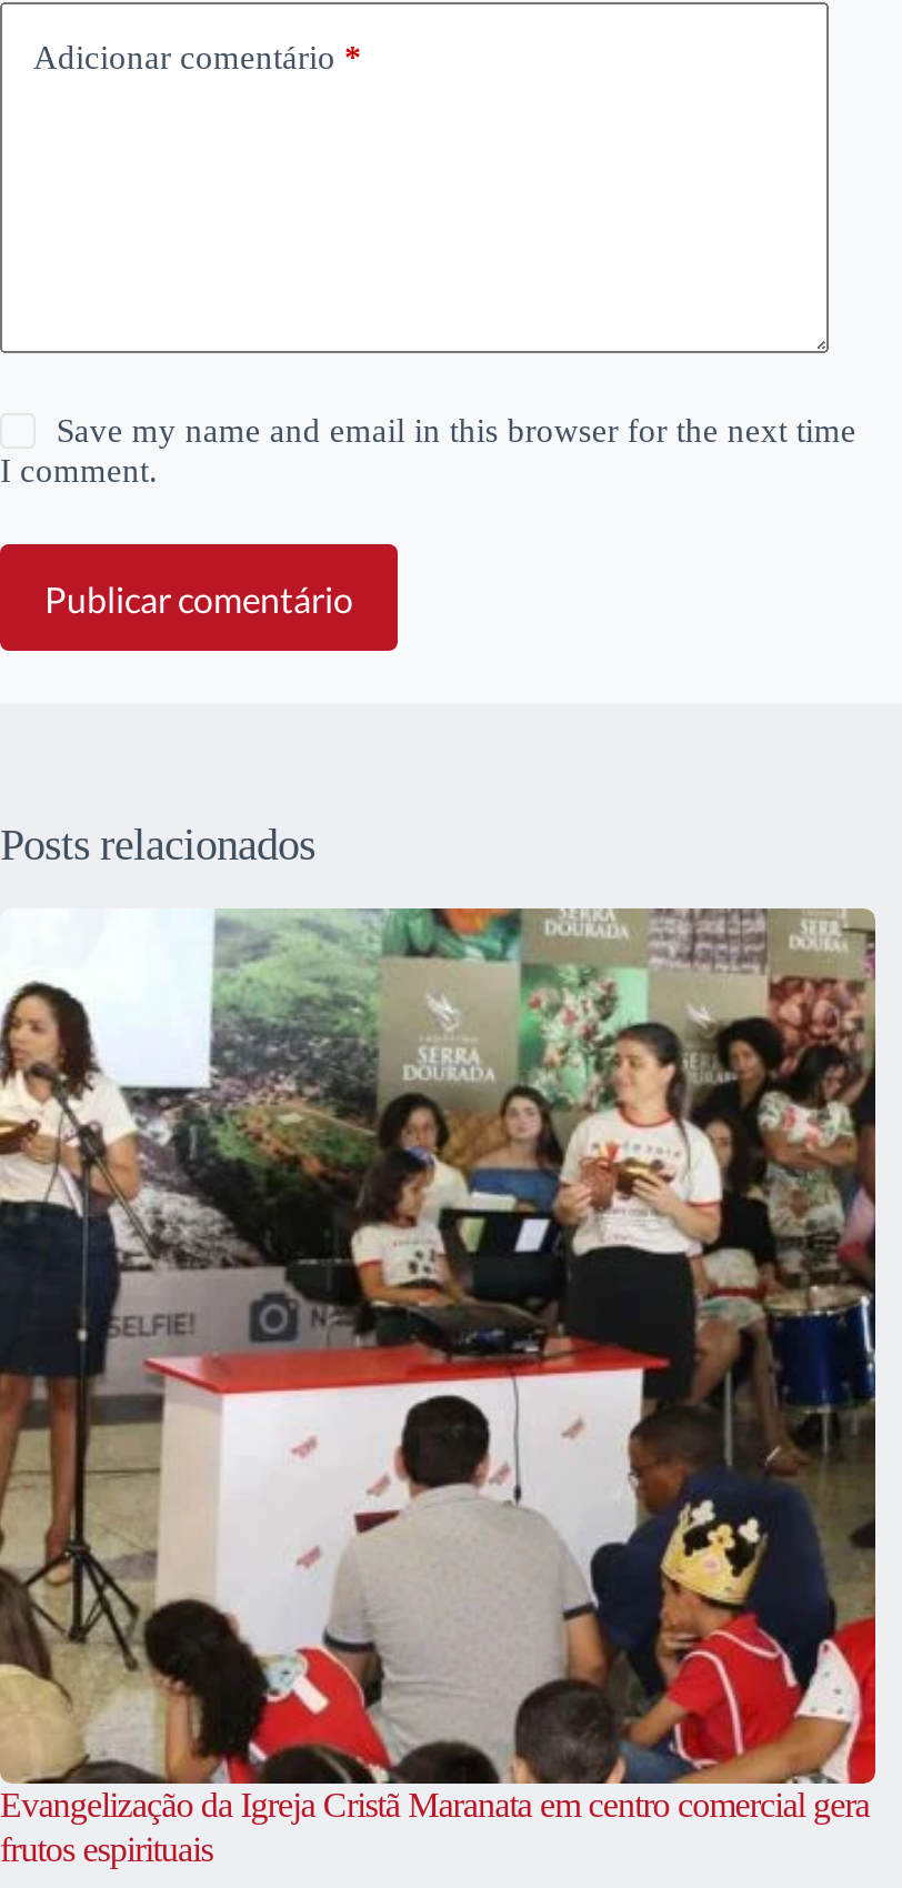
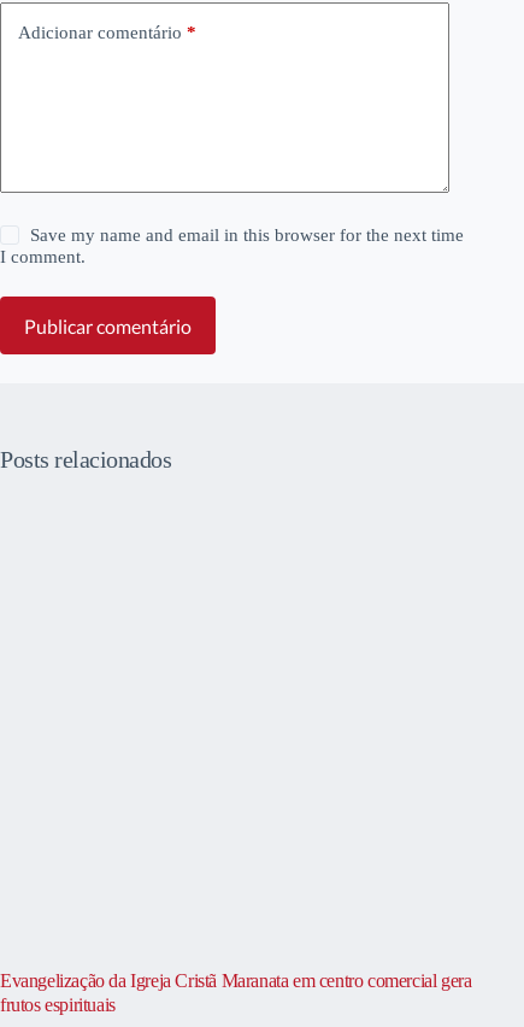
- [image]
